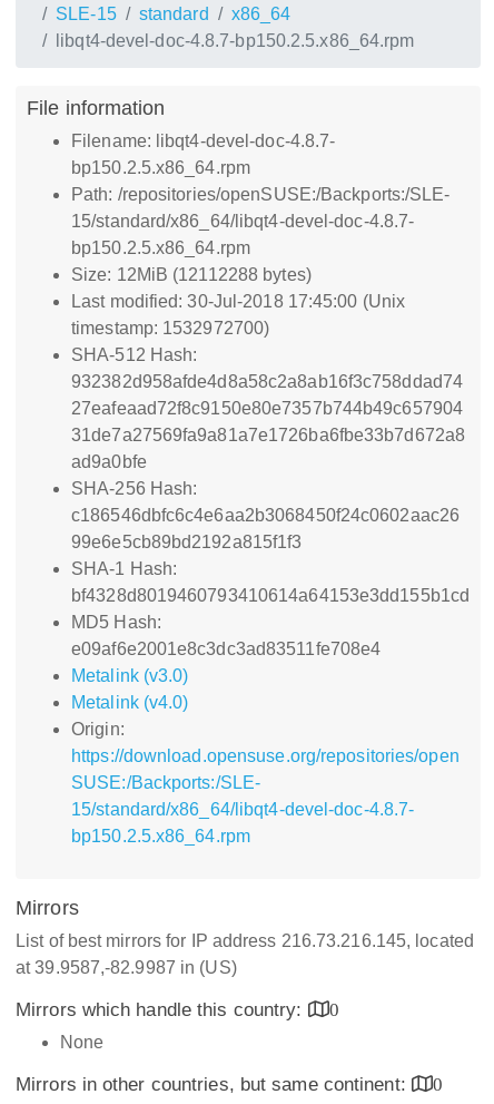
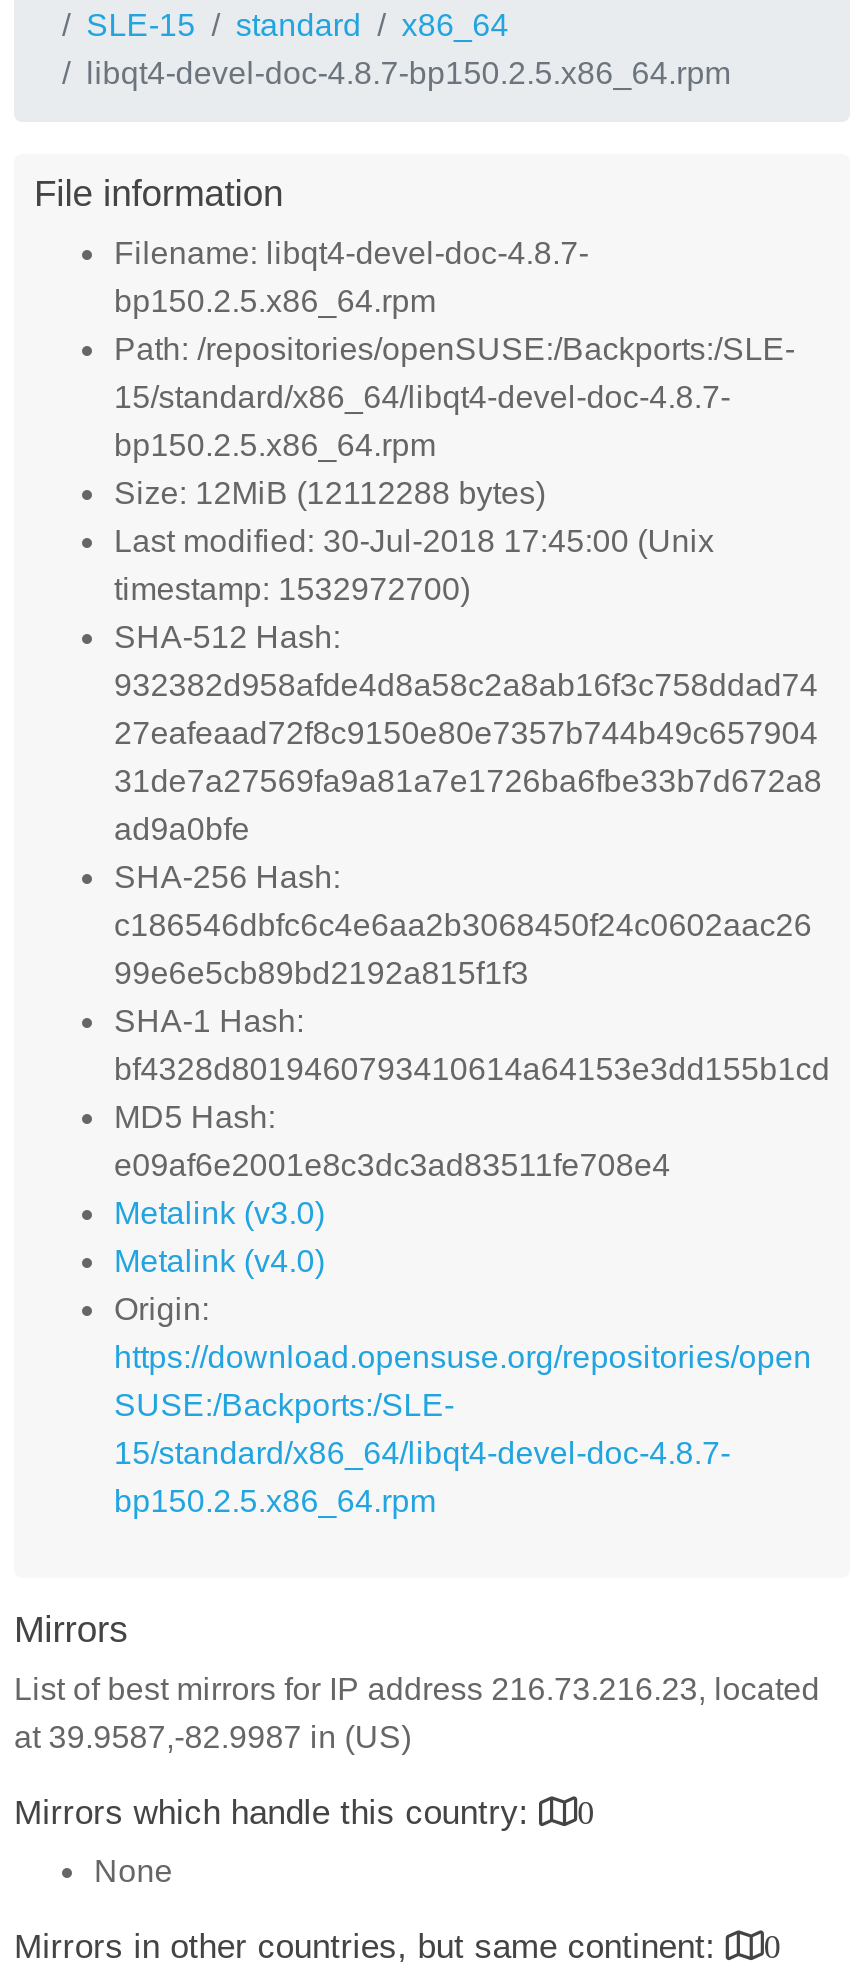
- List of best mirrors for IP address 216.73.216.145, located
+ List of best mirrors for IP address 216.73.216.23, located
